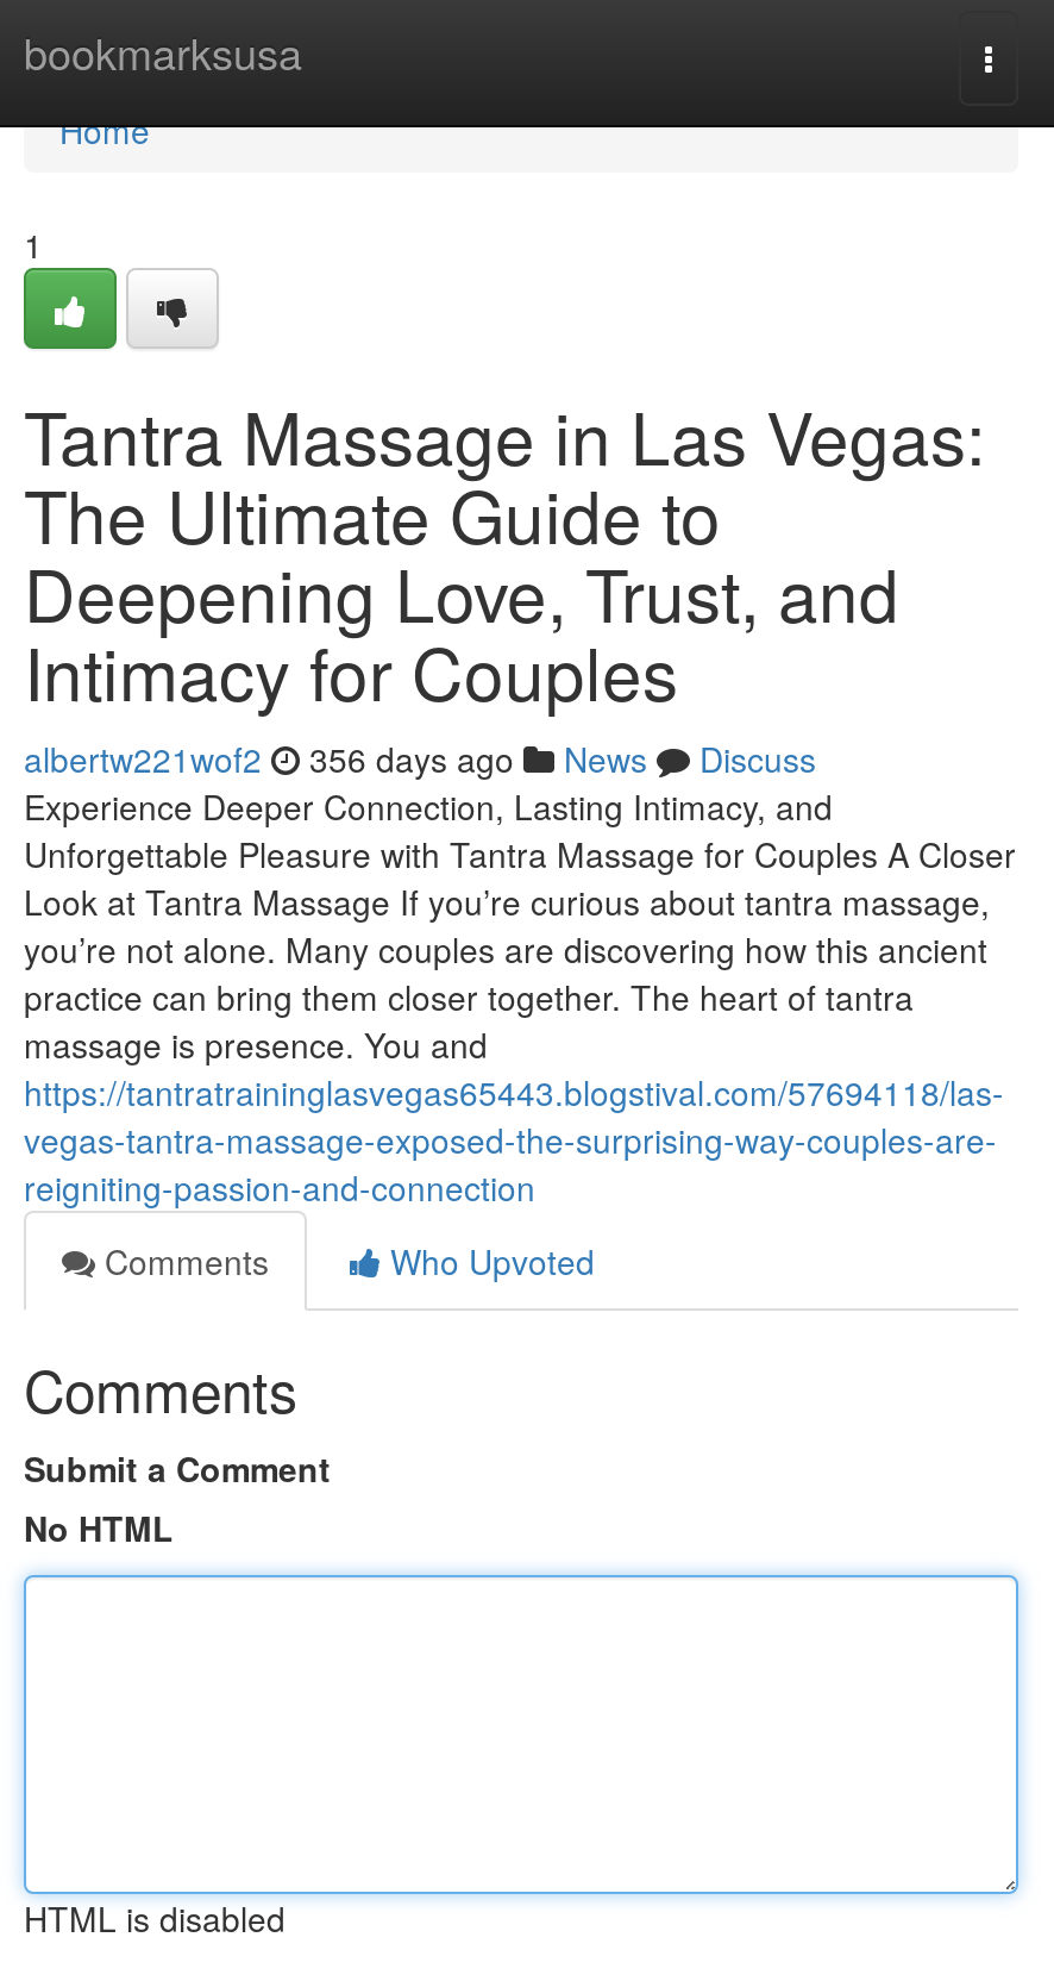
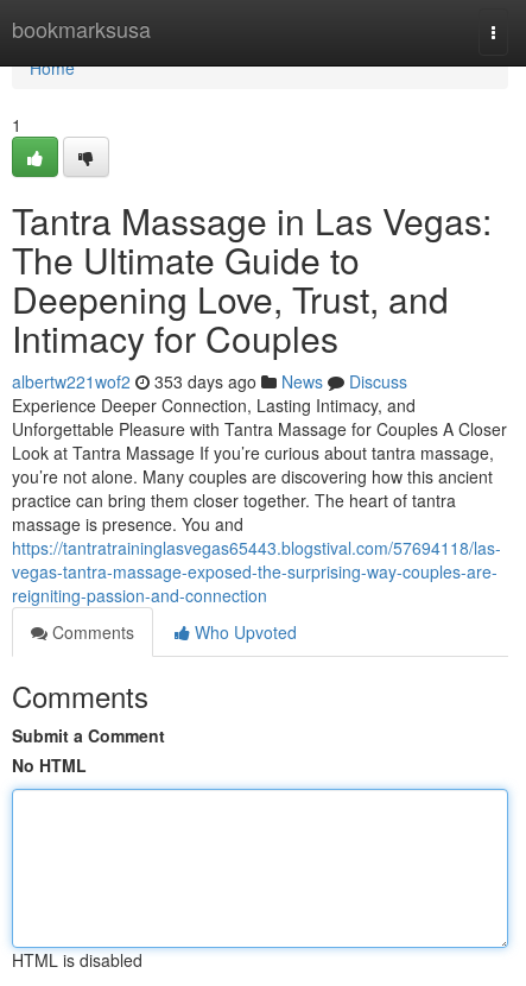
- albertw221wof2 356 days ago News Discuss
+ albertw221wof2 353 days ago News Discuss
